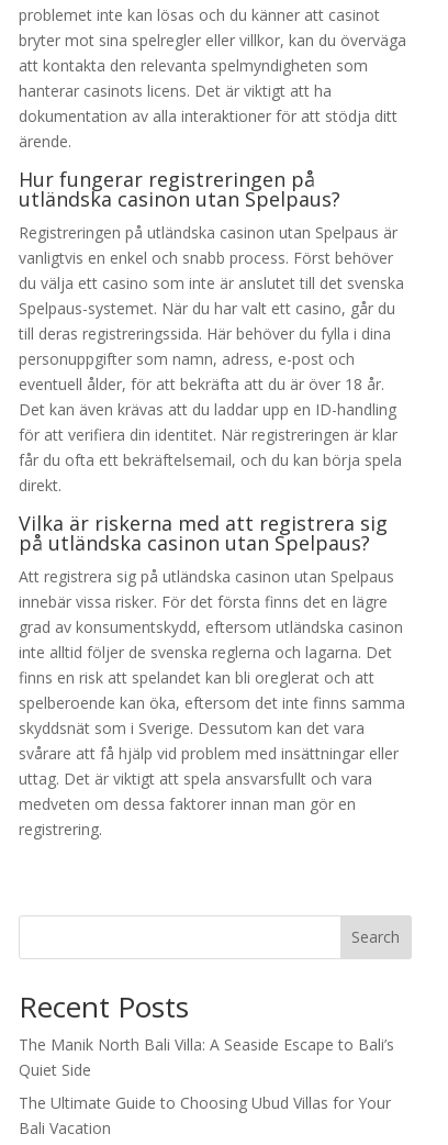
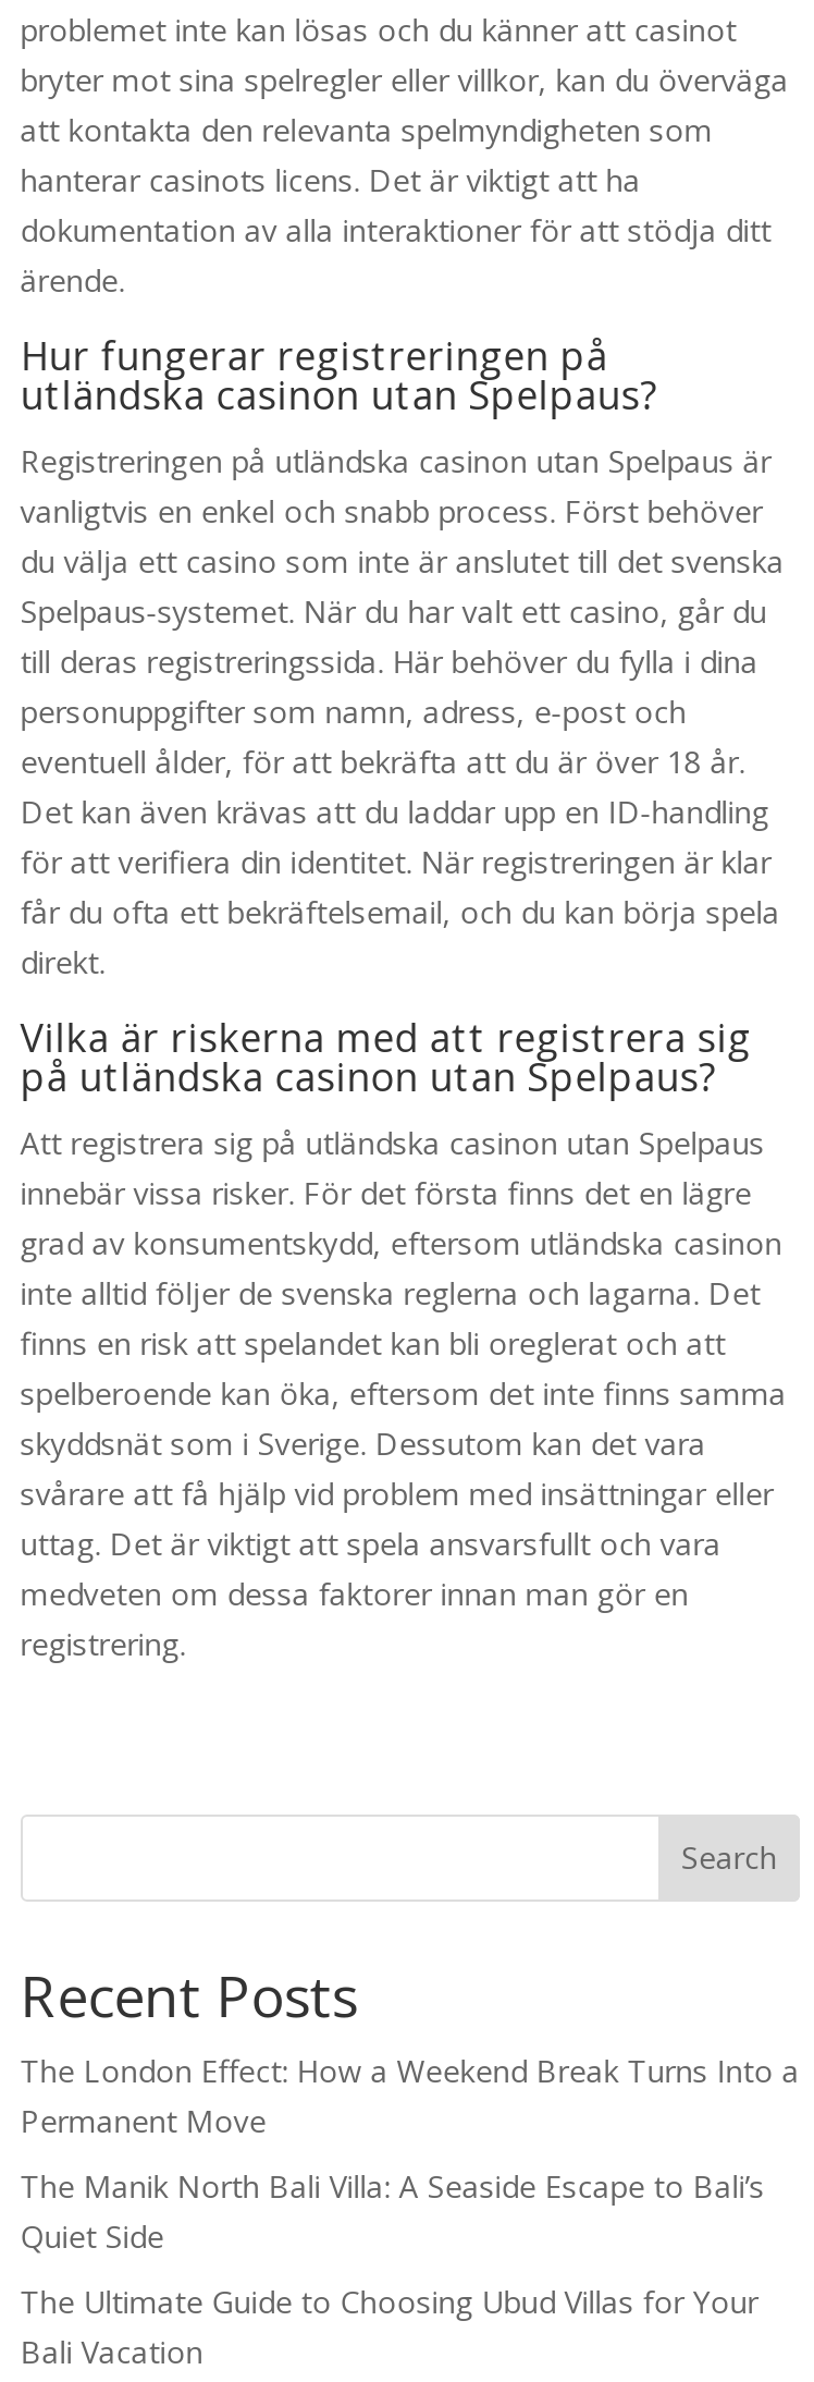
+ The London Effect: How a Weekend Break Turns Into a
+ Permanent Move
